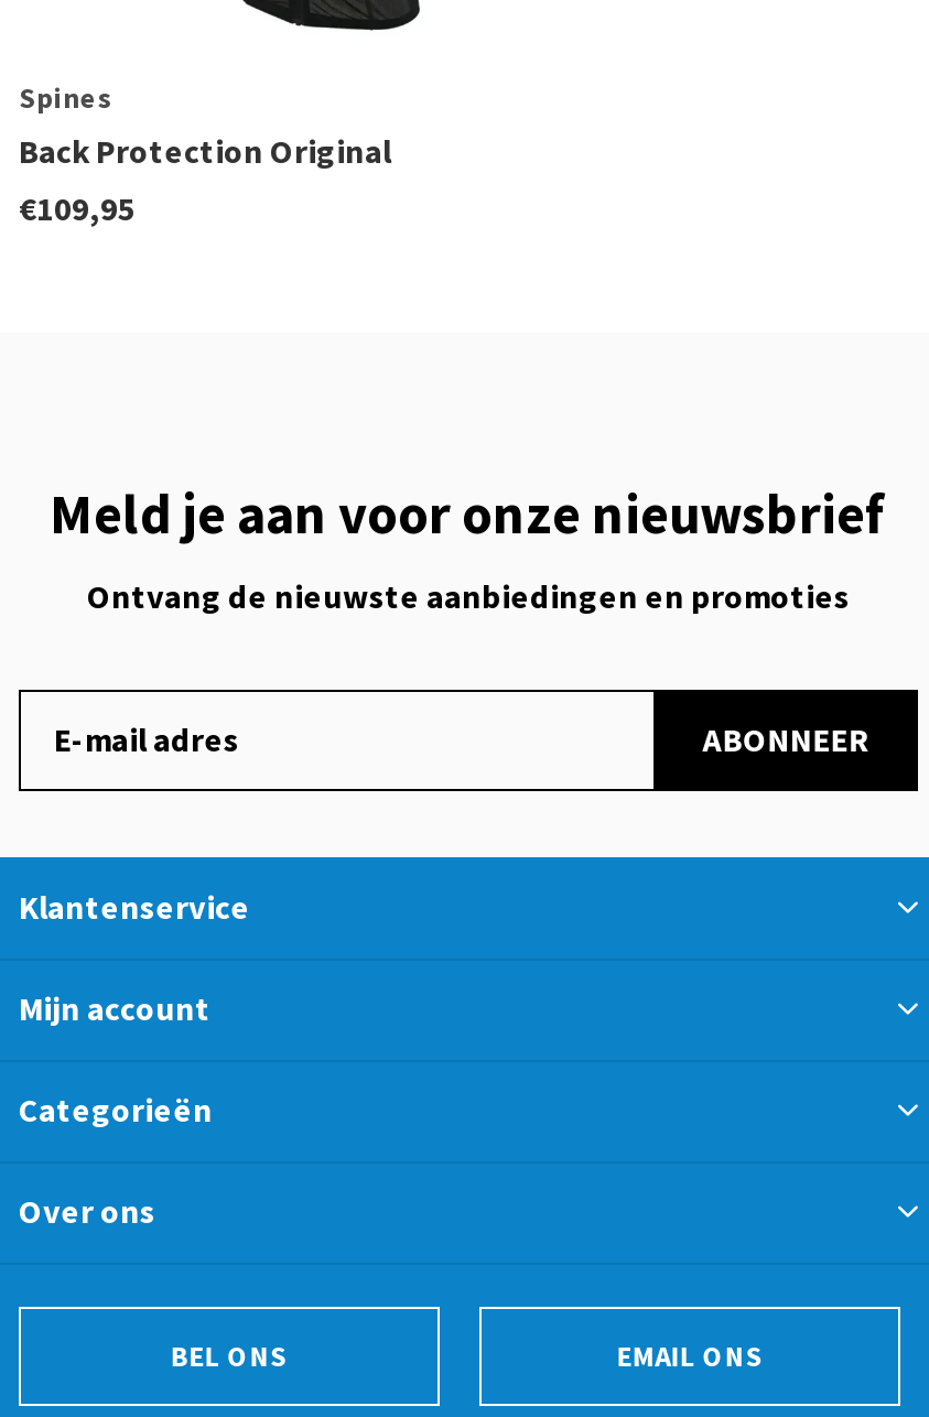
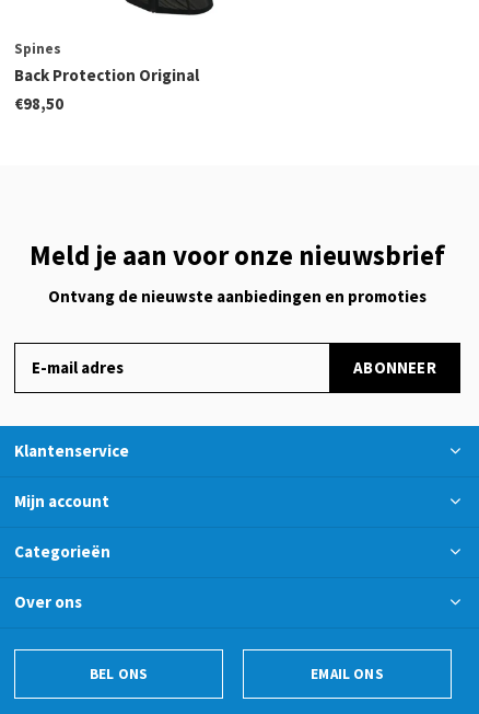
- €109,95
+ €98,50
